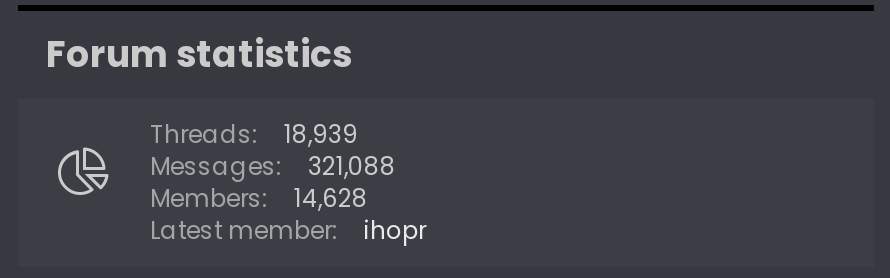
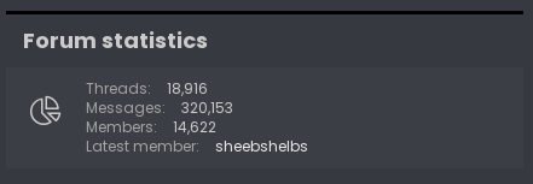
- Threads 18,939
+ Threads 18,916

- Messages 321,088
+ Messages 320,153

- Members 14,628
+ Members 14,622

- ihopr
+ sheebshelbs
